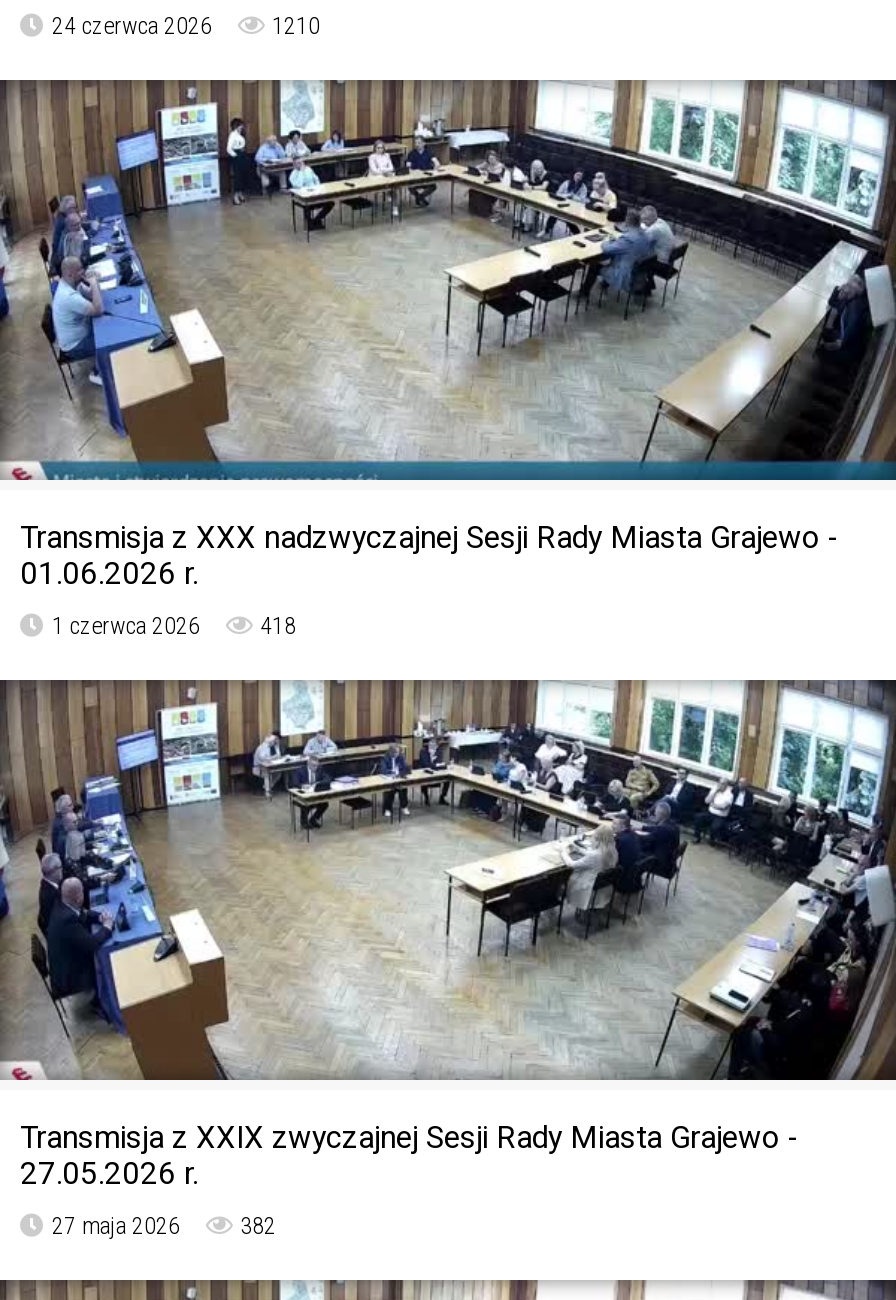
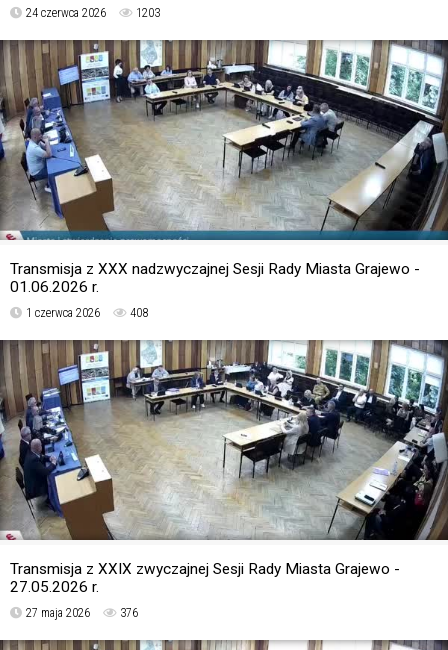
- 24 czerwca 2026 1210
+ 24 czerwca 2026 1203

- 1 czerwca 2026 418
+ 1 czerwca 2026 408

- 27 maja 2026 382
+ 27 maja 2026 376
